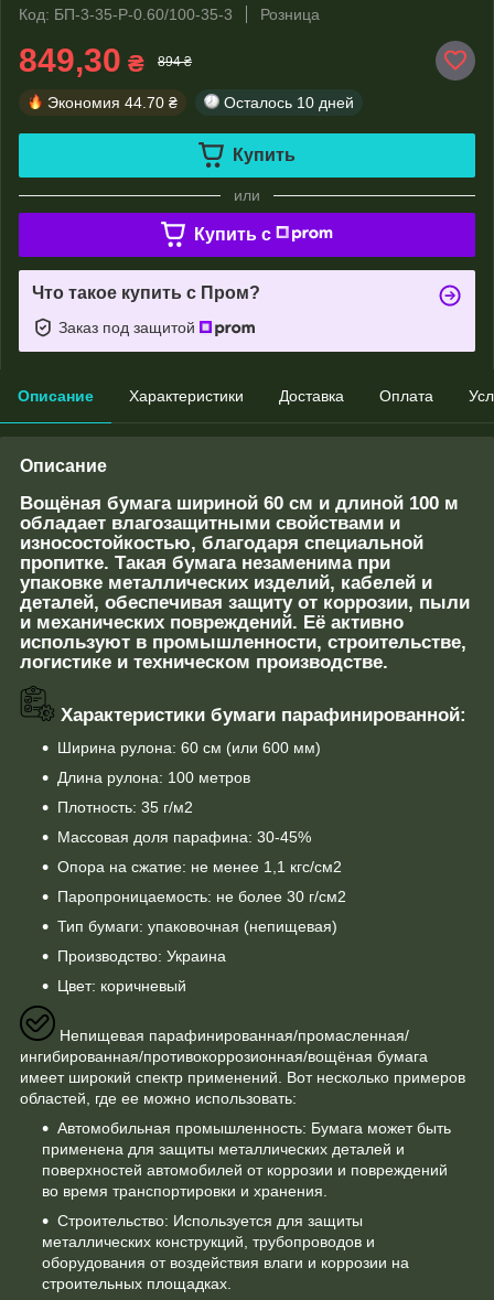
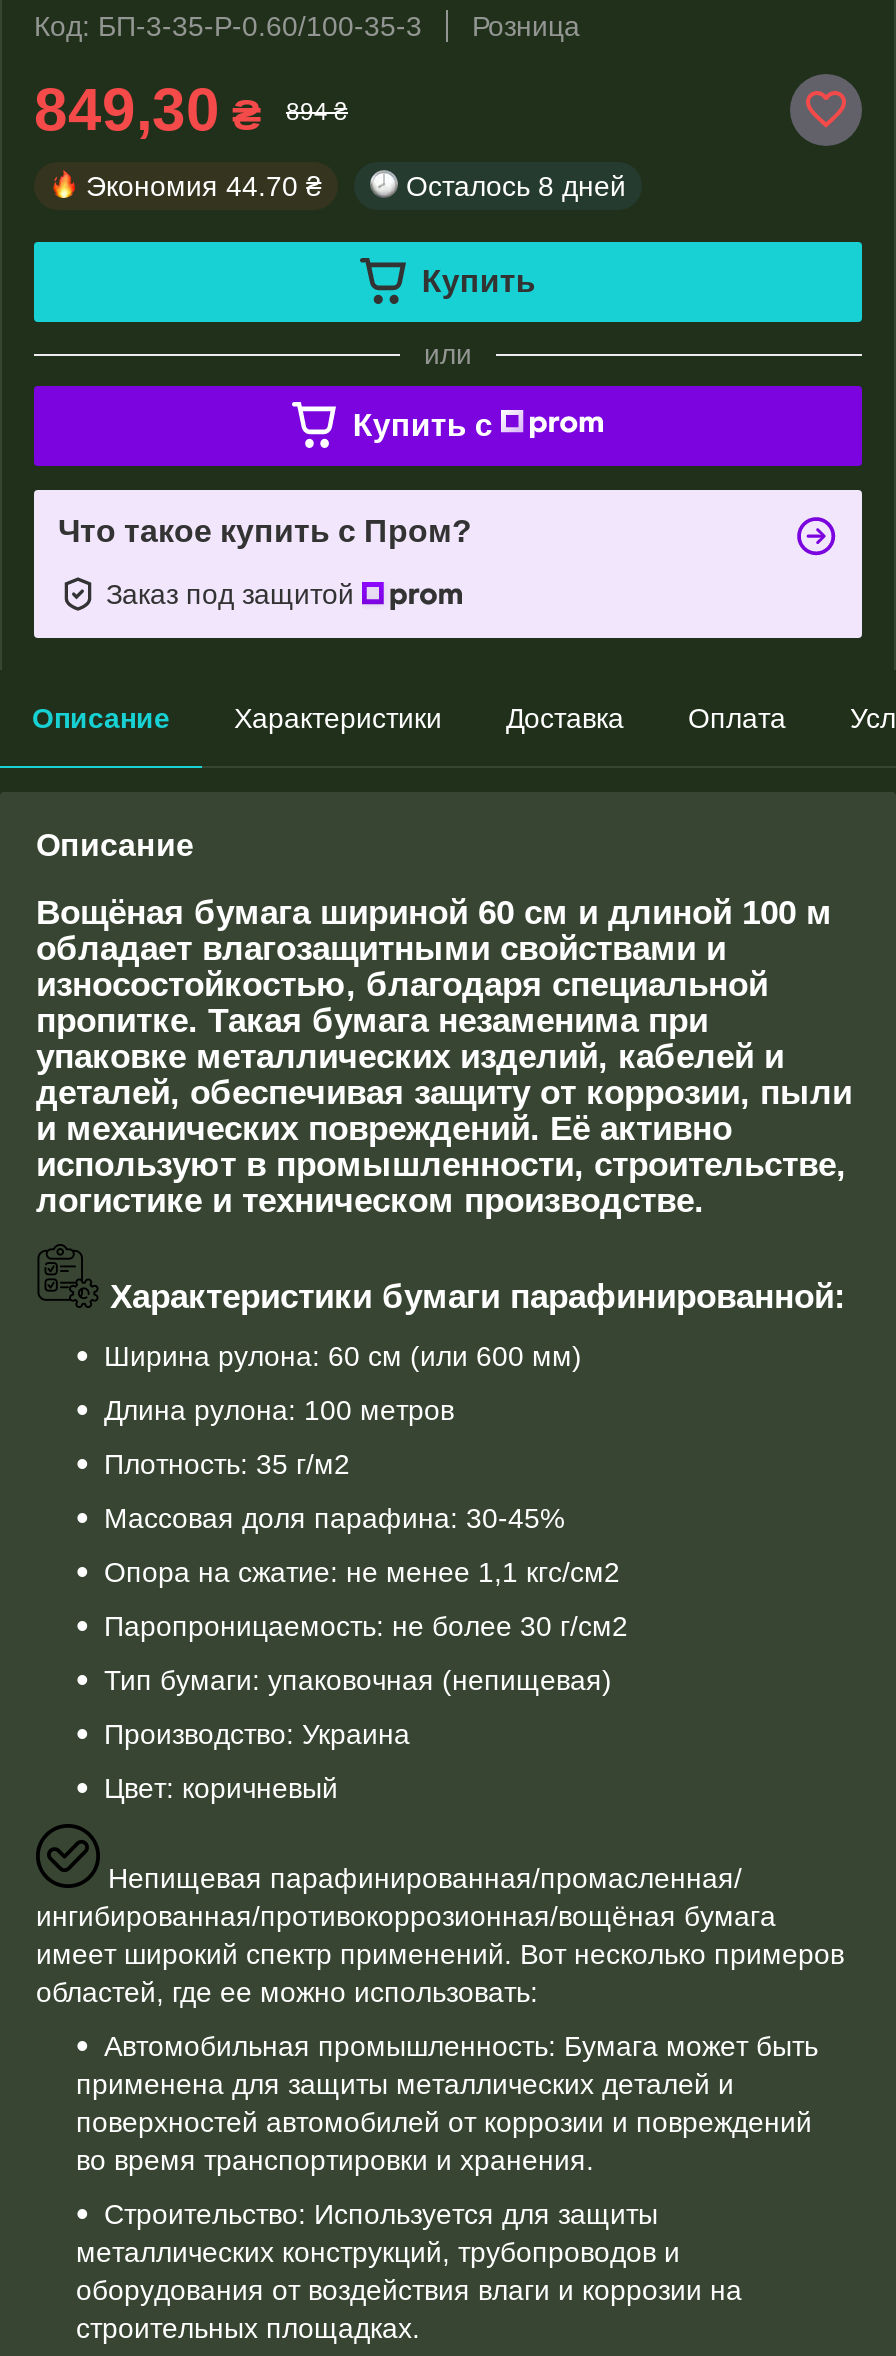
- Осталось 10 дней
+ Осталось 8 дней
